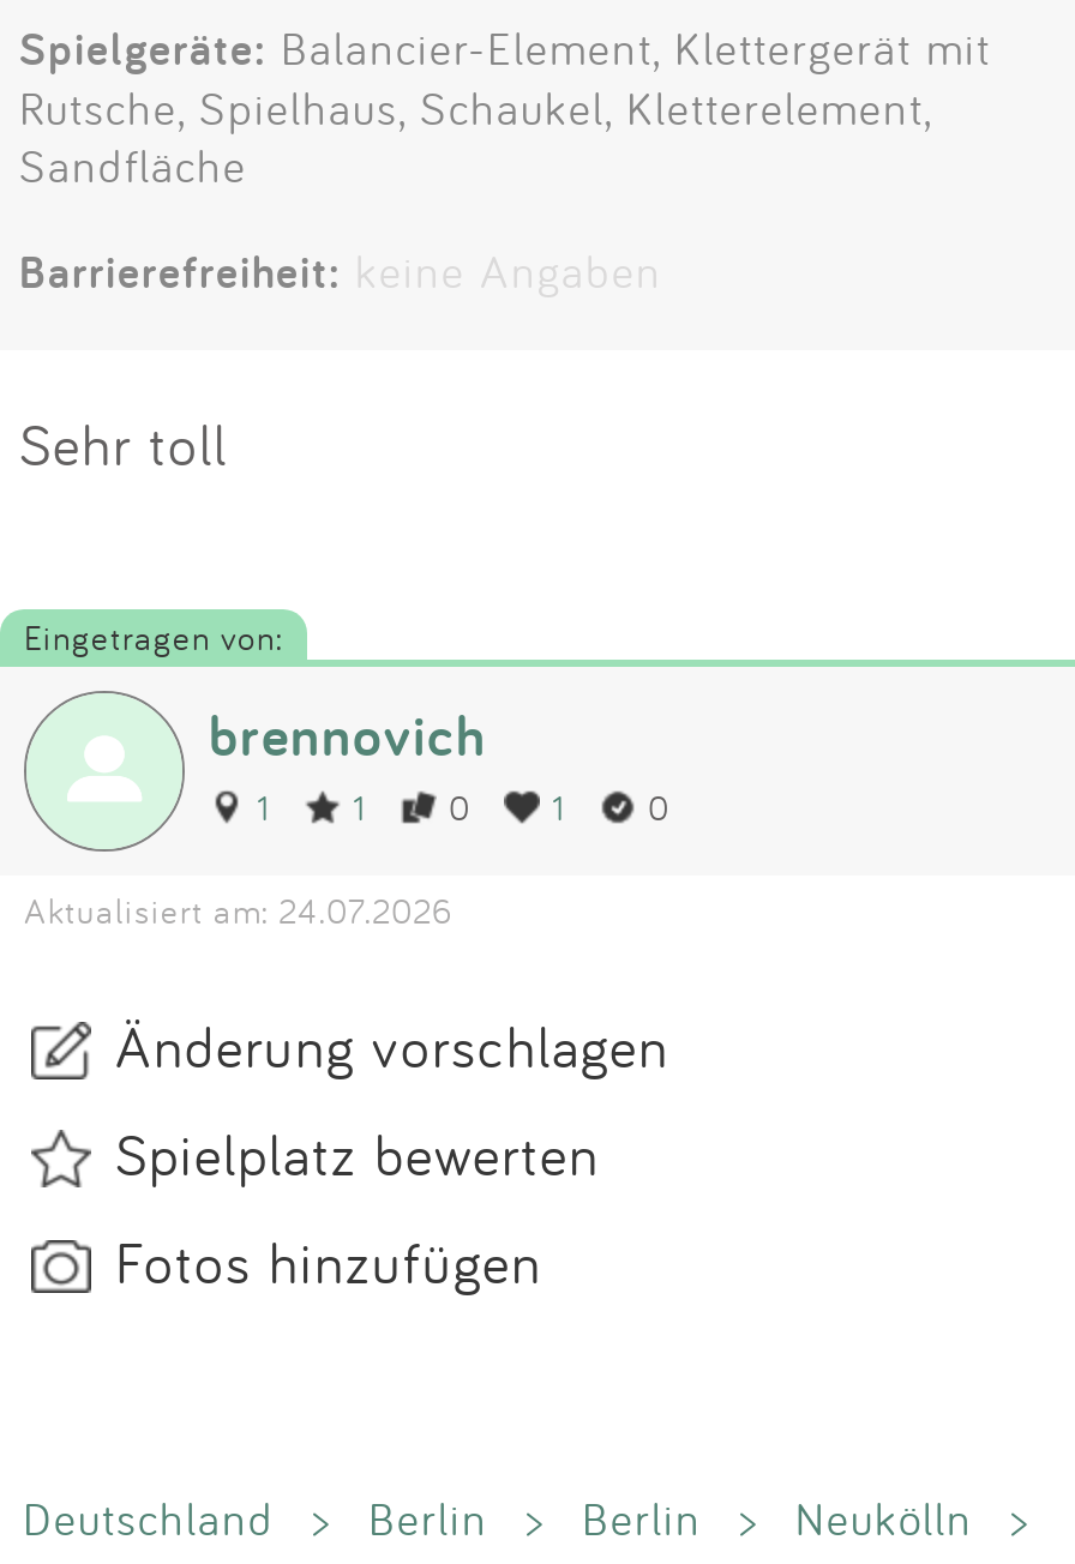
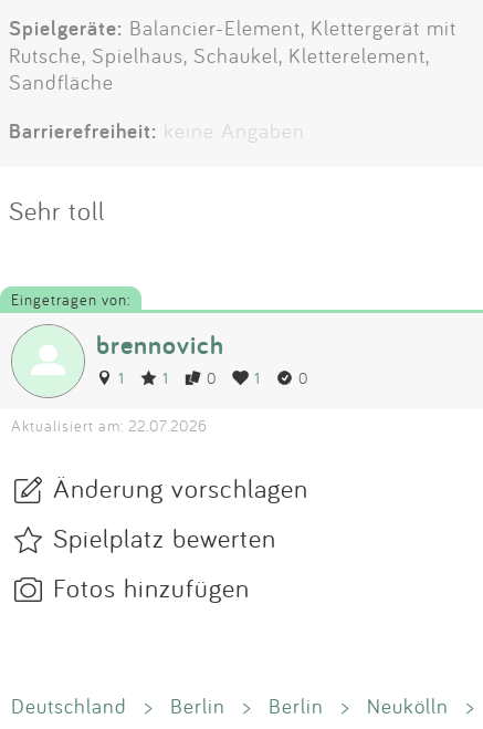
- Aktualisiert am: 24.07.2026
+ Aktualisiert am: 22.07.2026
